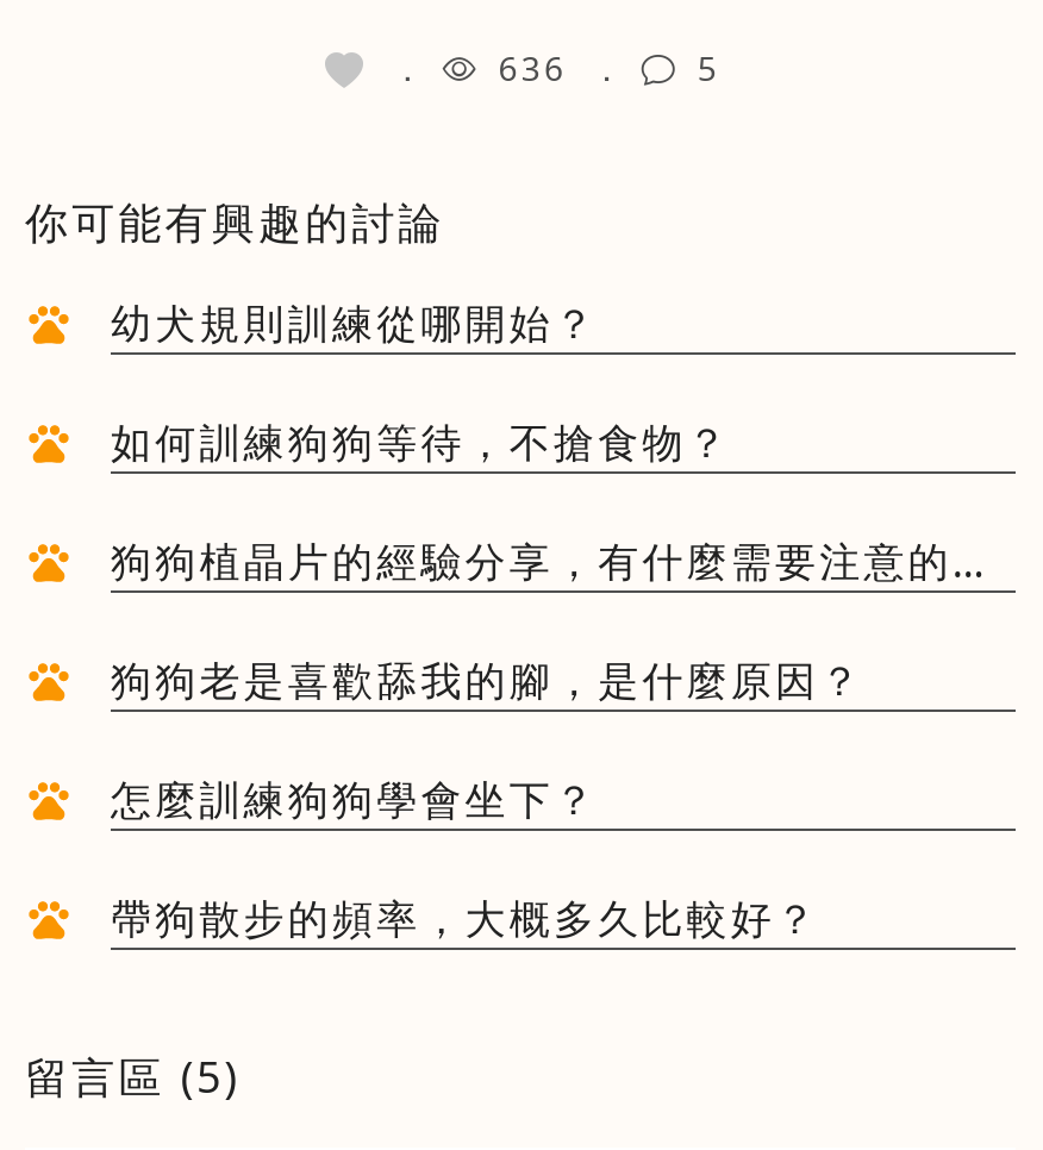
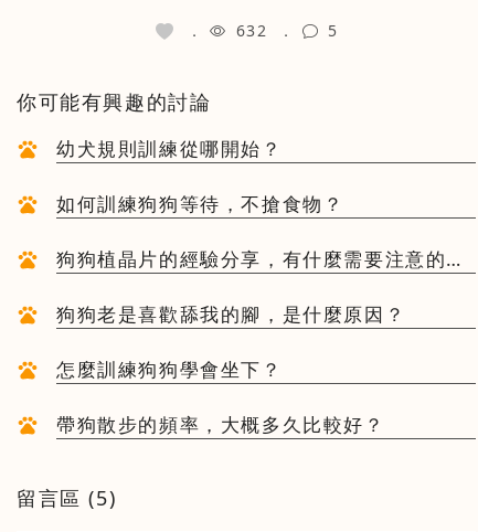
- 636
+ 632
